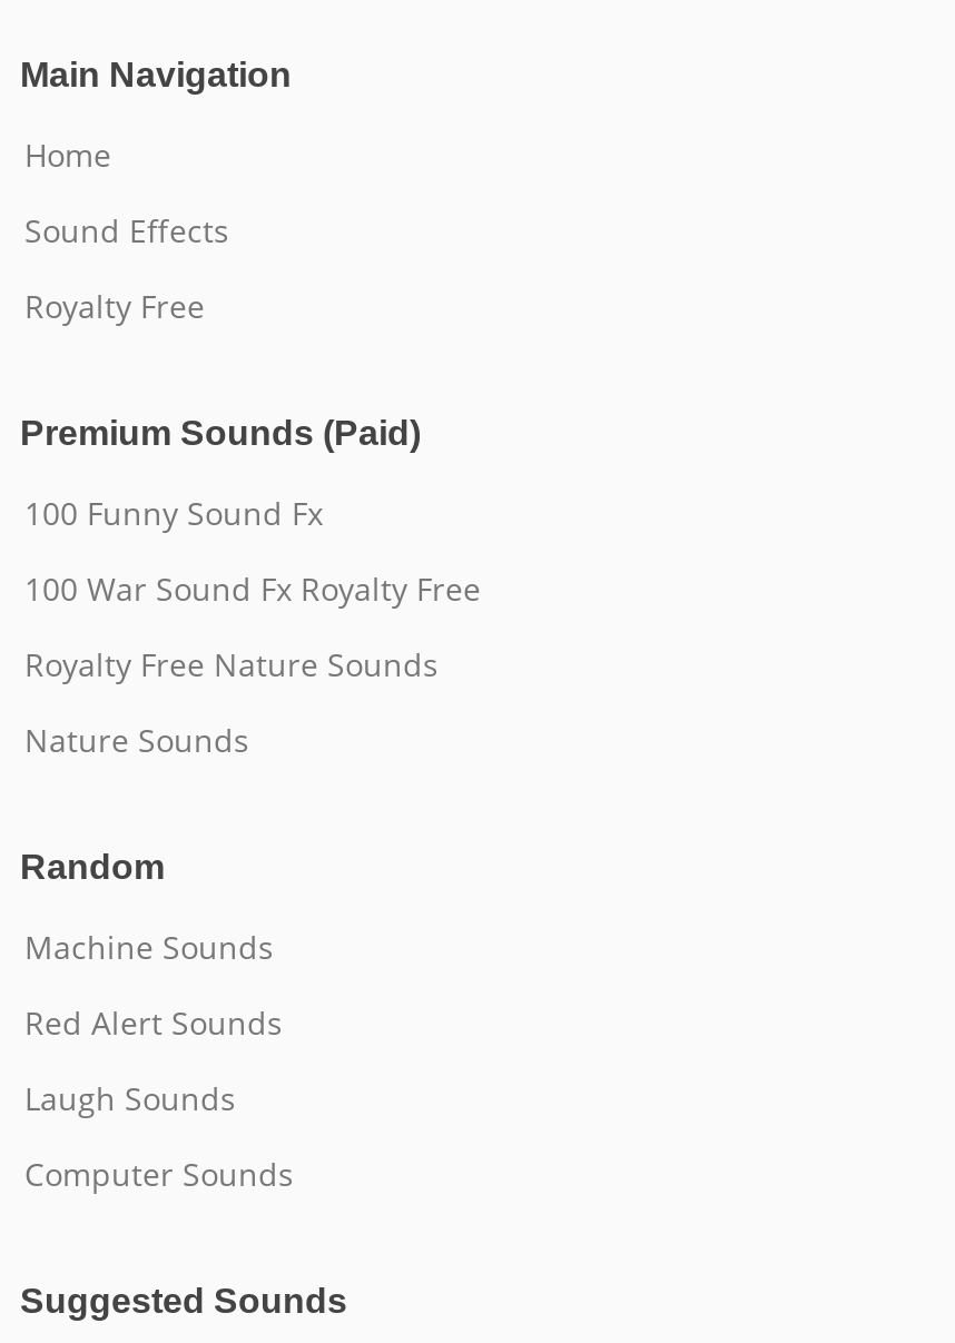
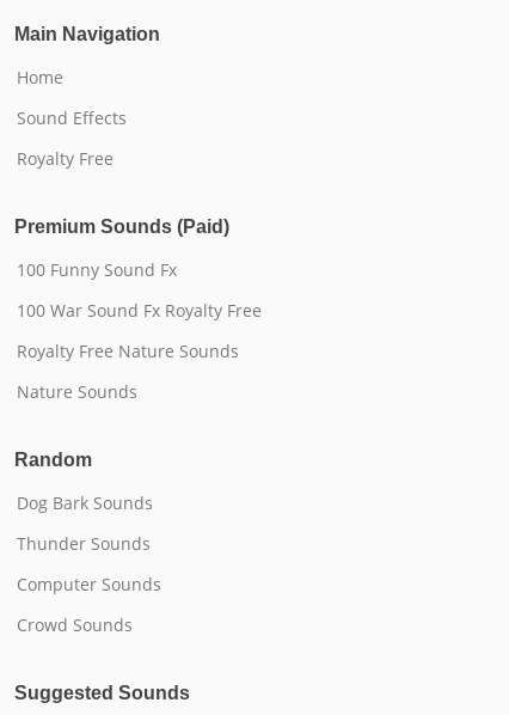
- Machine Sounds
- Red Alert Sounds
- Laugh Sounds
+ Dog Bark Sounds
+ Thunder Sounds

moved up: Computer Sounds

+ Crowd Sounds
